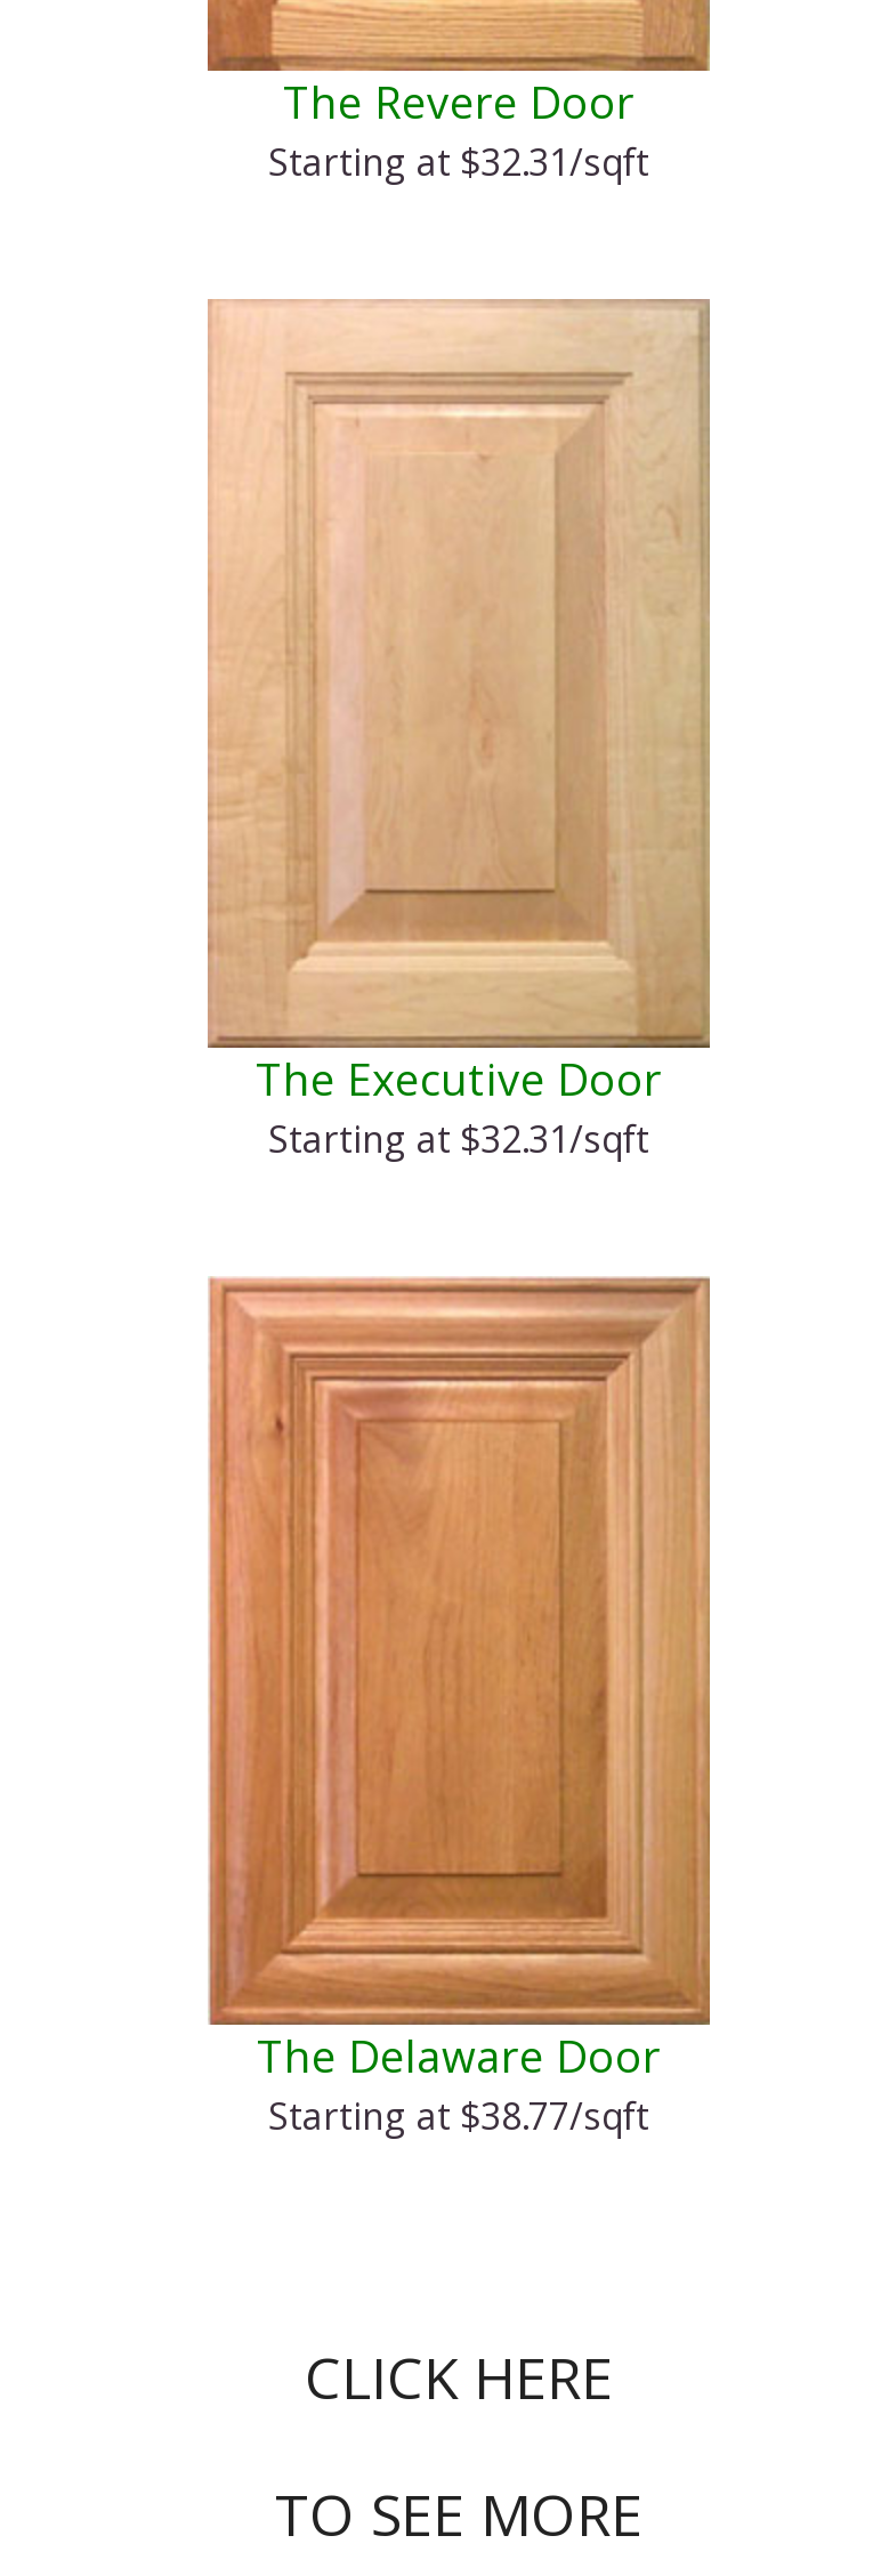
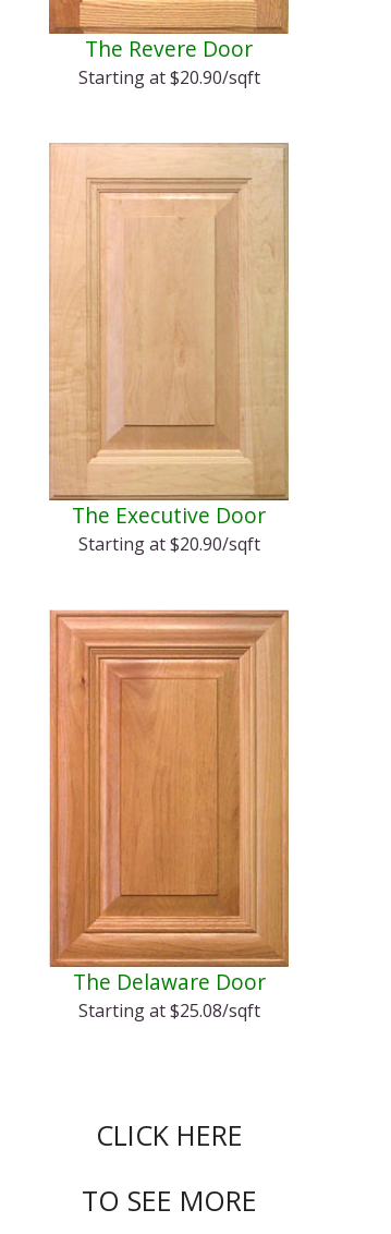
- Starting at $32.31/sqft
+ Starting at $20.90/sqft

- Starting at $32.31/sqft
+ Starting at $20.90/sqft

- Starting at $38.77/sqft
+ Starting at $25.08/sqft
